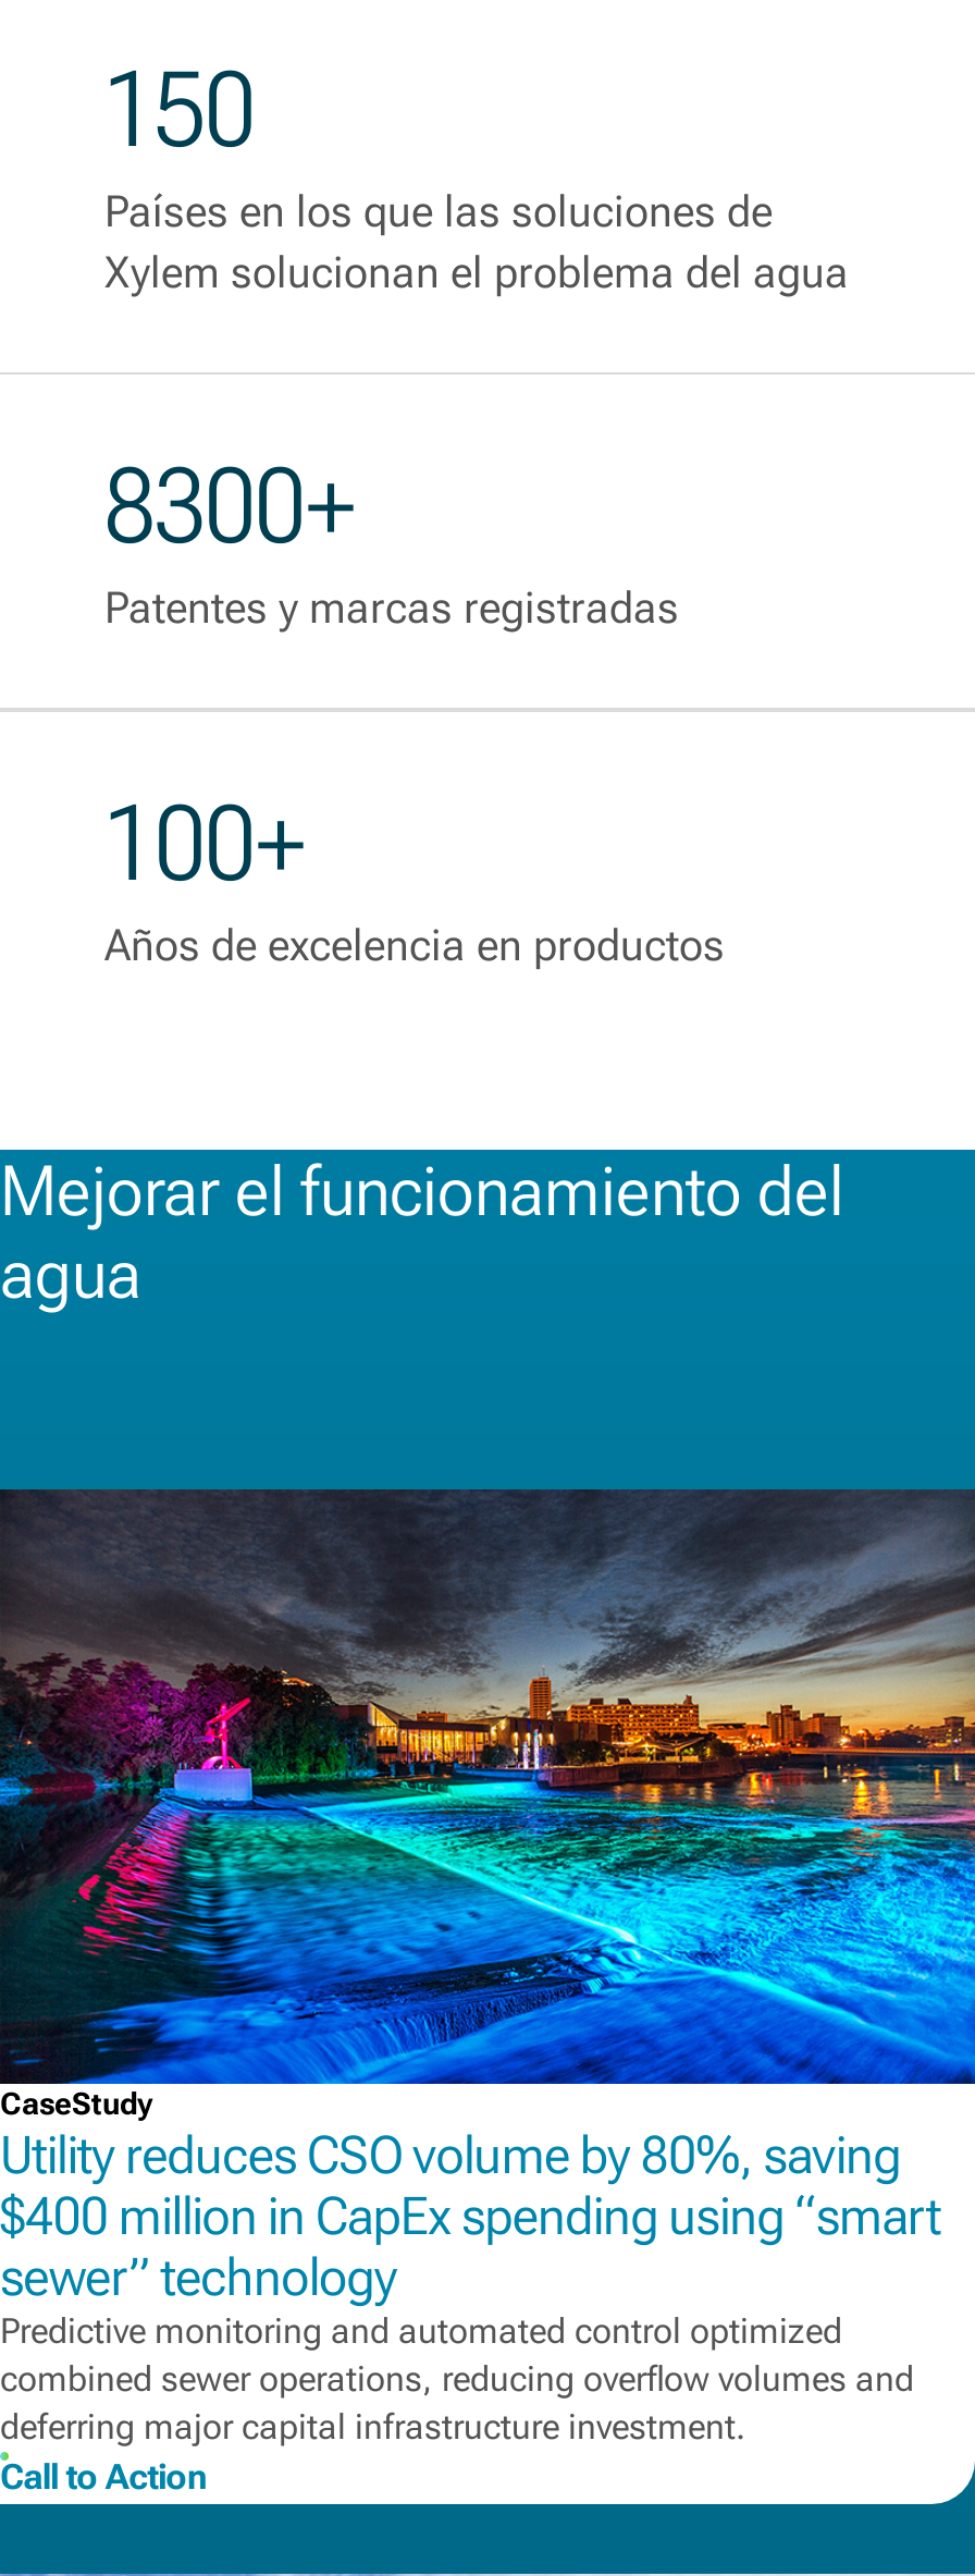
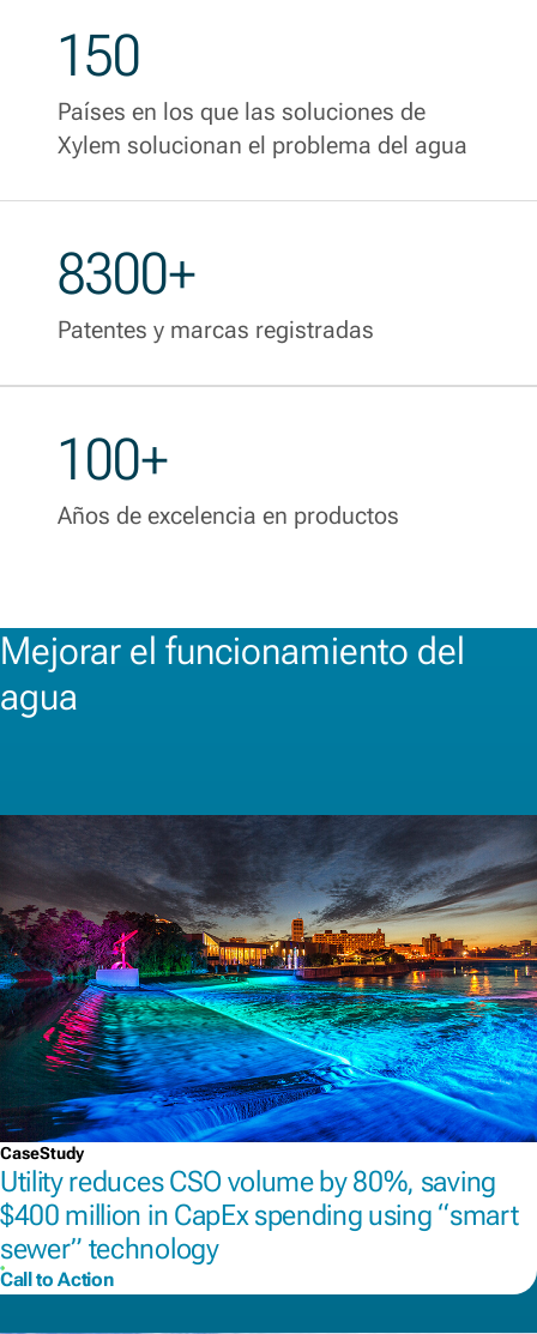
- Predictive monitoring and automated control optimized
- combined sewer operations, reducing overflow volumes and
- deferring major capital infrastructure investment.
